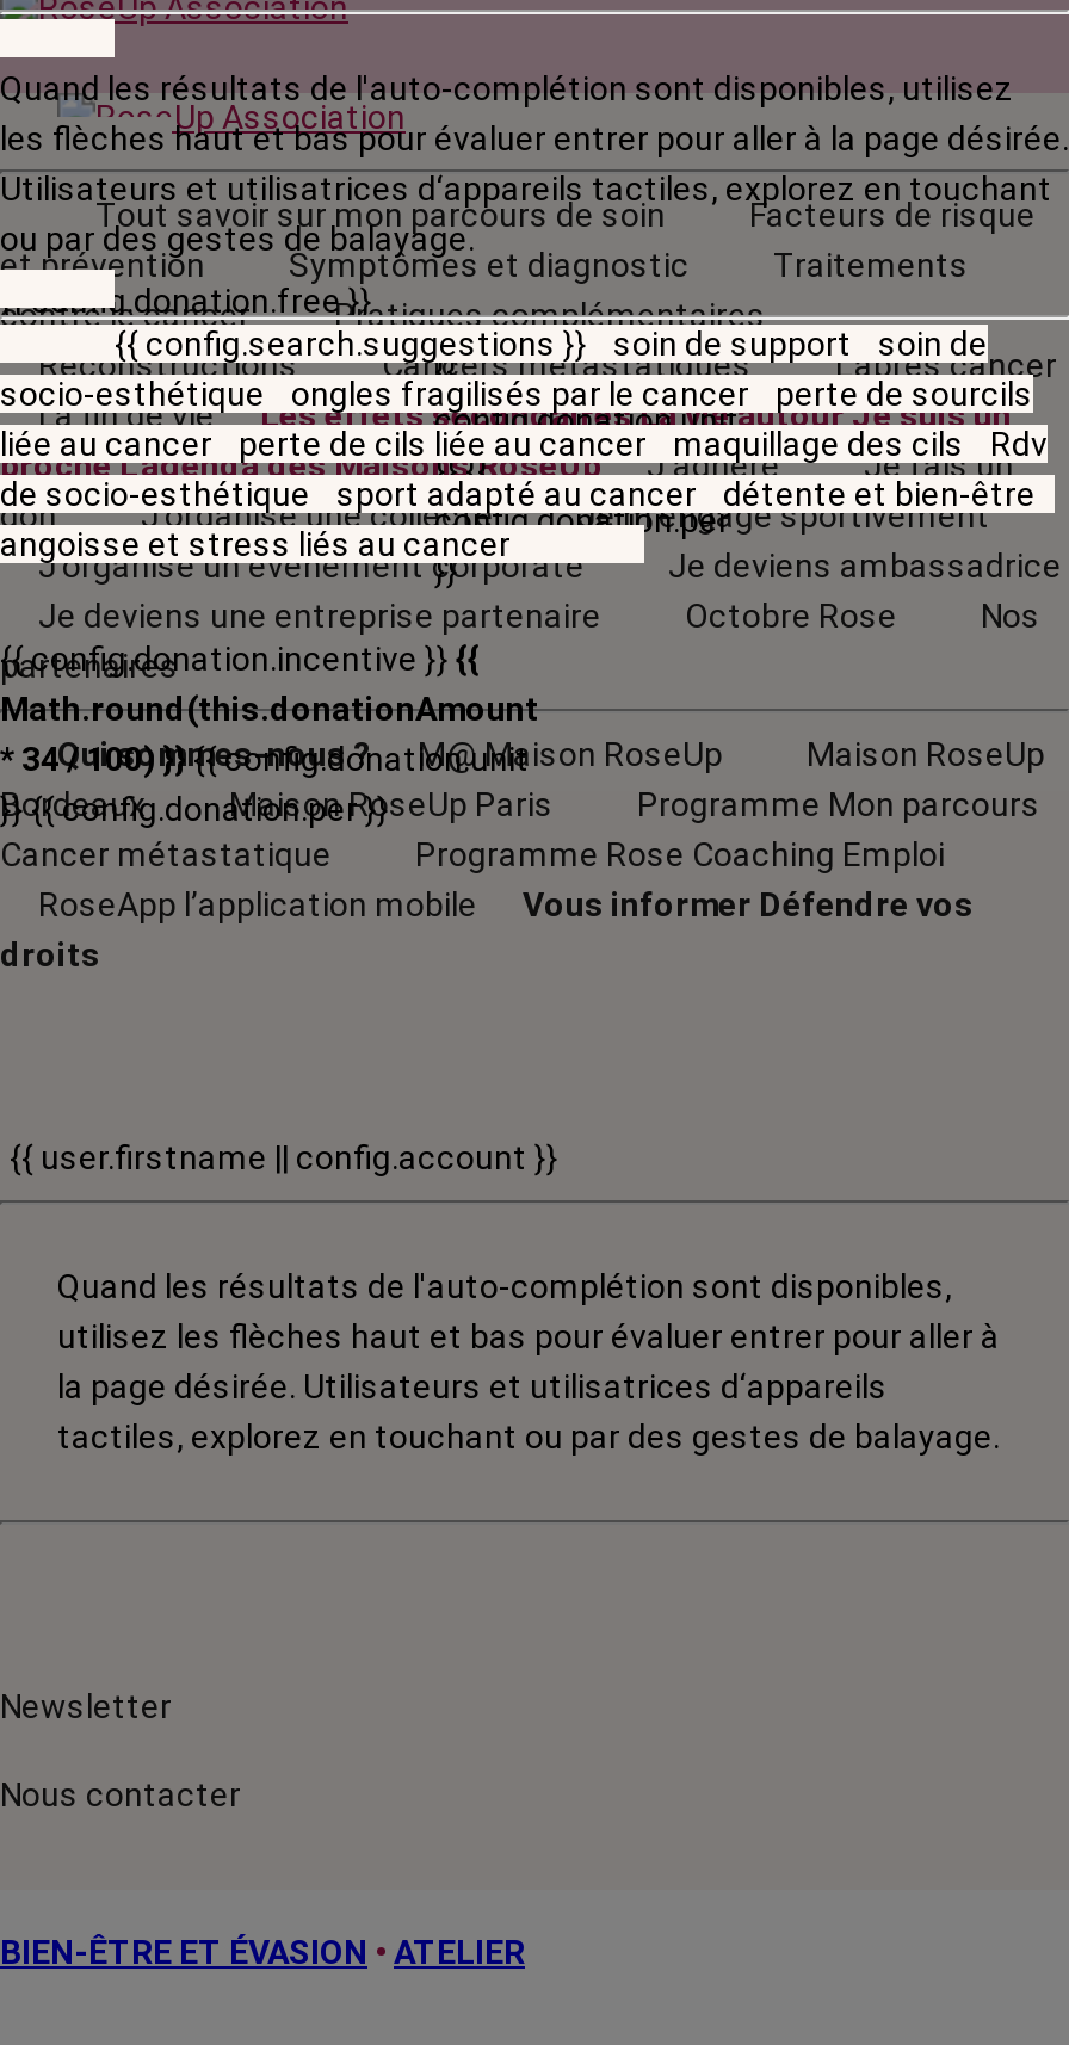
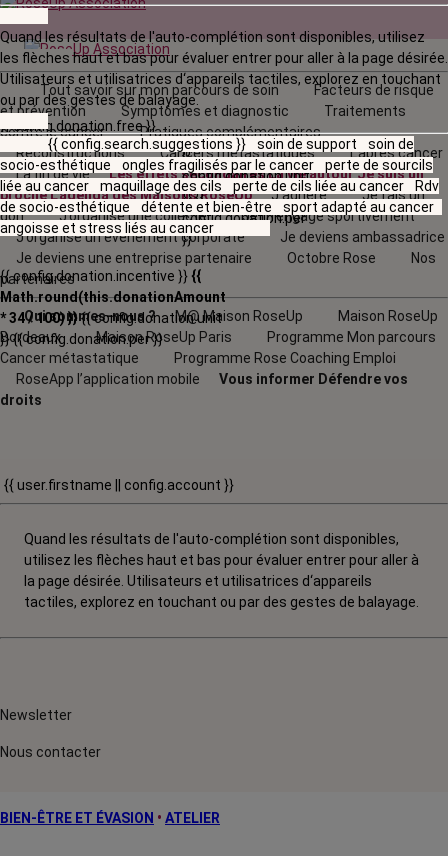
- liée au cancer perte de cils liée au cancer maquillage des cils Rdv
+ liée au cancer maquillage des cils perte de cils liée au cancer Rdv

- de socio-esthétique sport adapté au cancer détente et bien-être
+ de socio-esthétique détente et bien-être sport adapté au cancer
